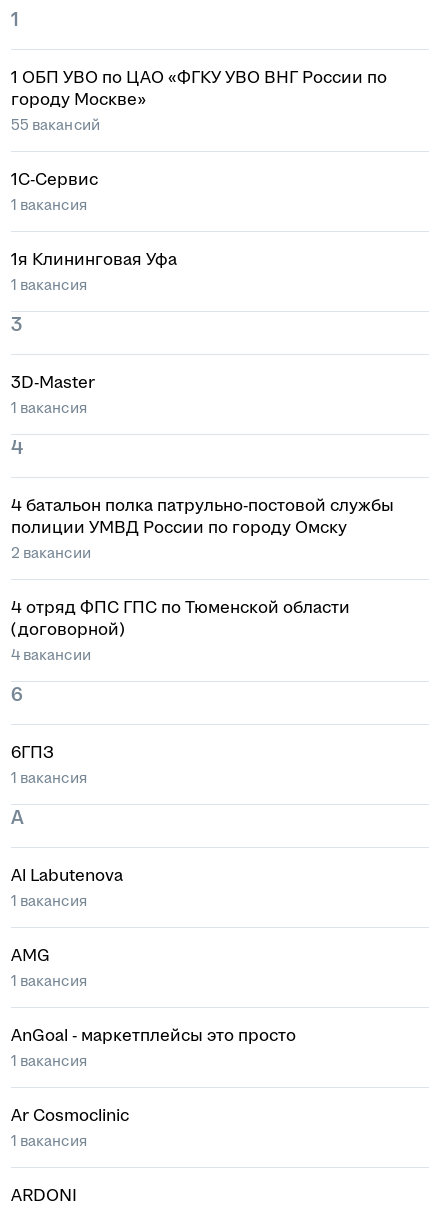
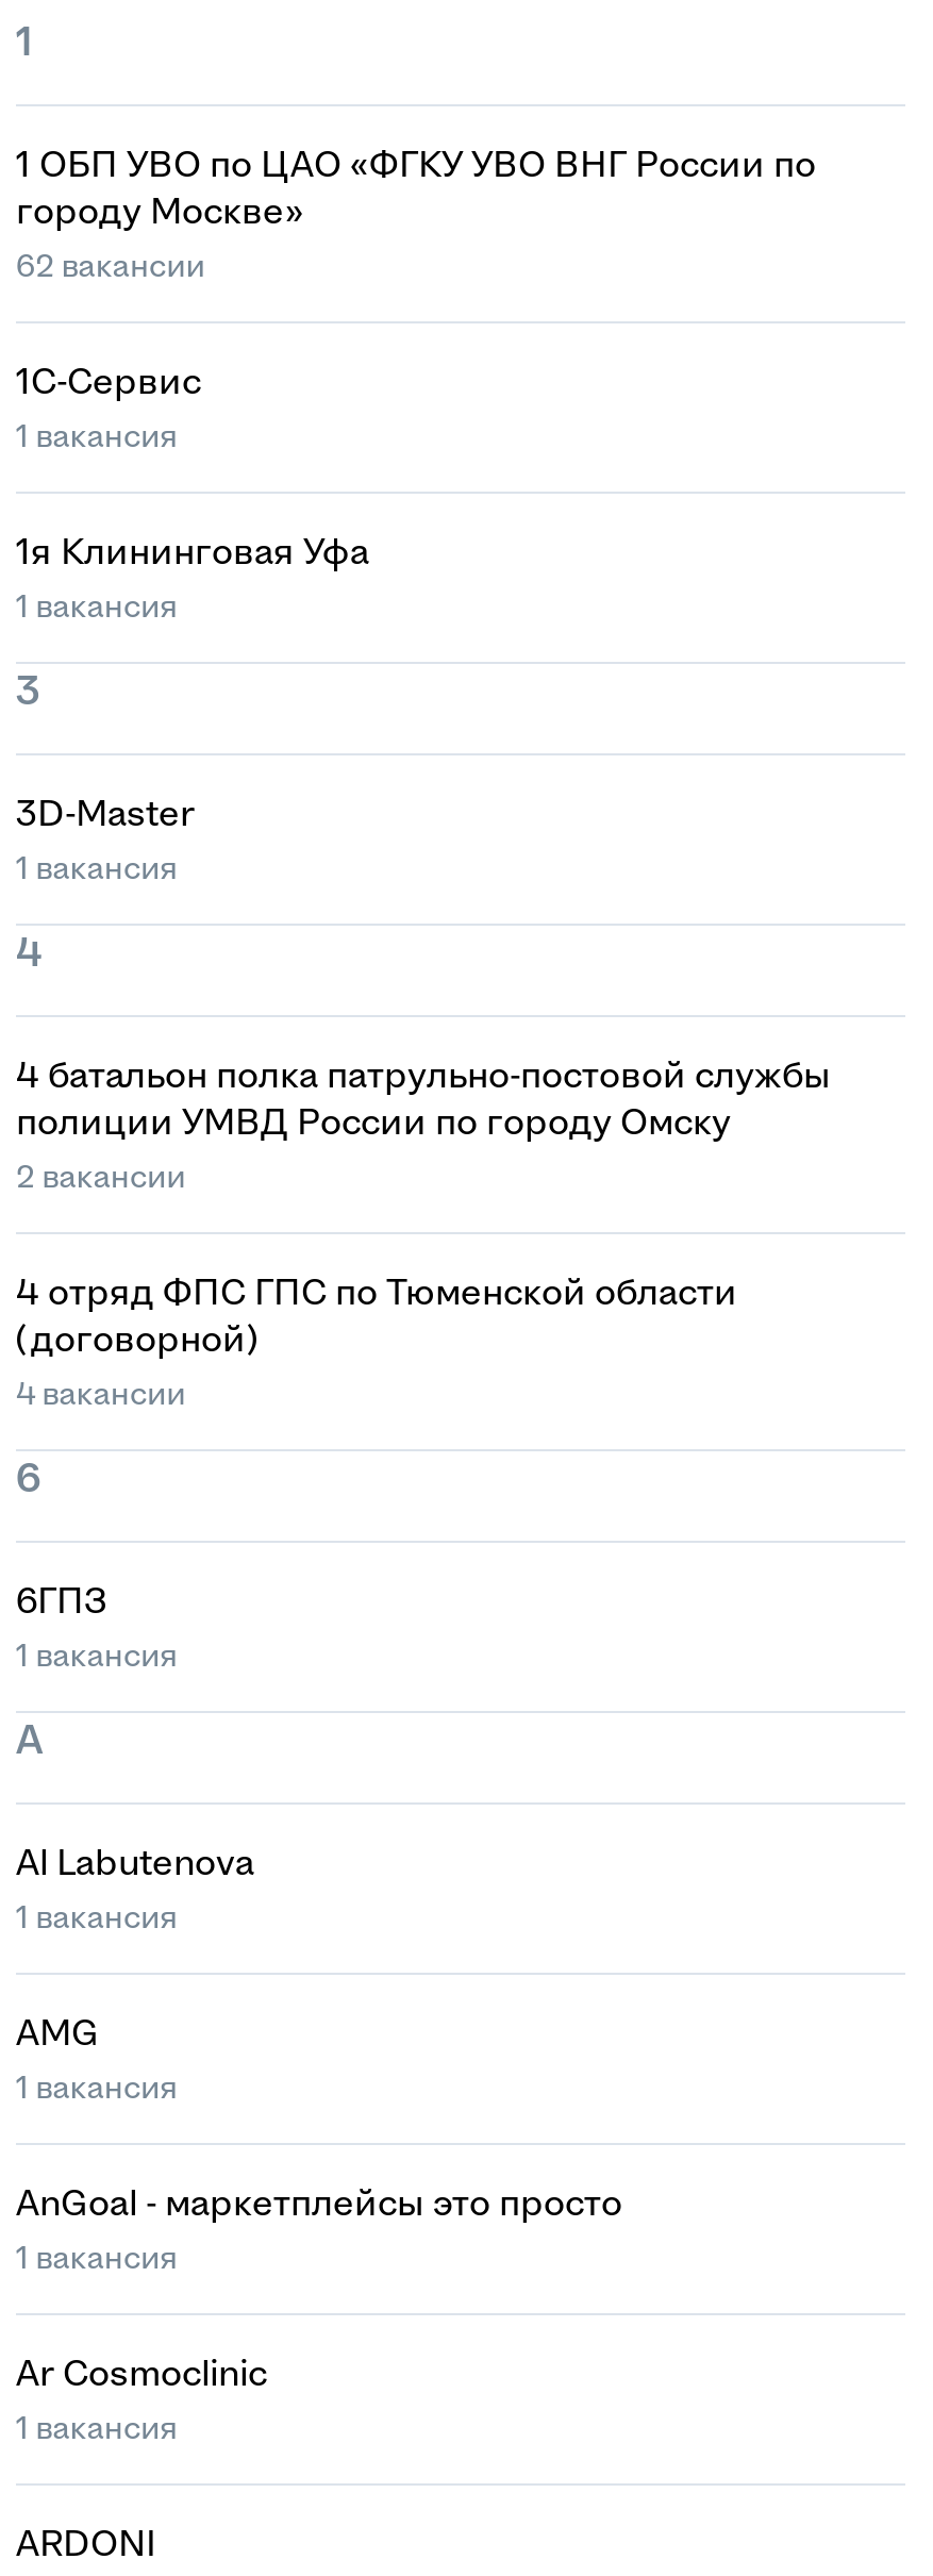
- 55 вакансий
+ 62 вакансии
